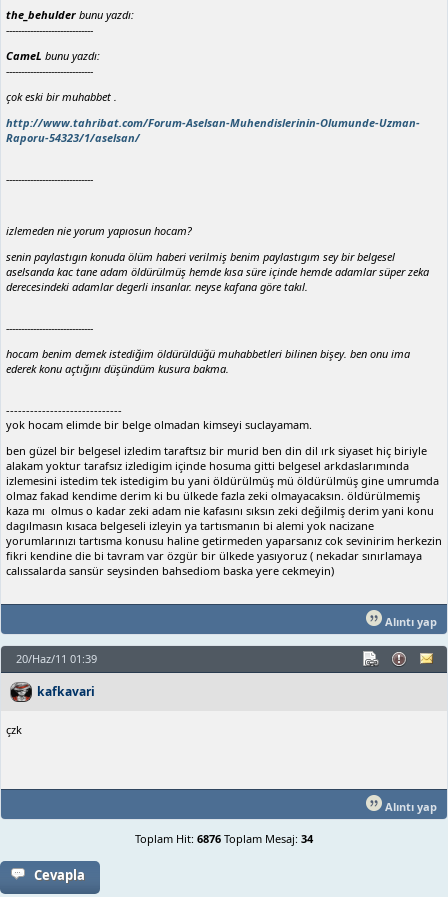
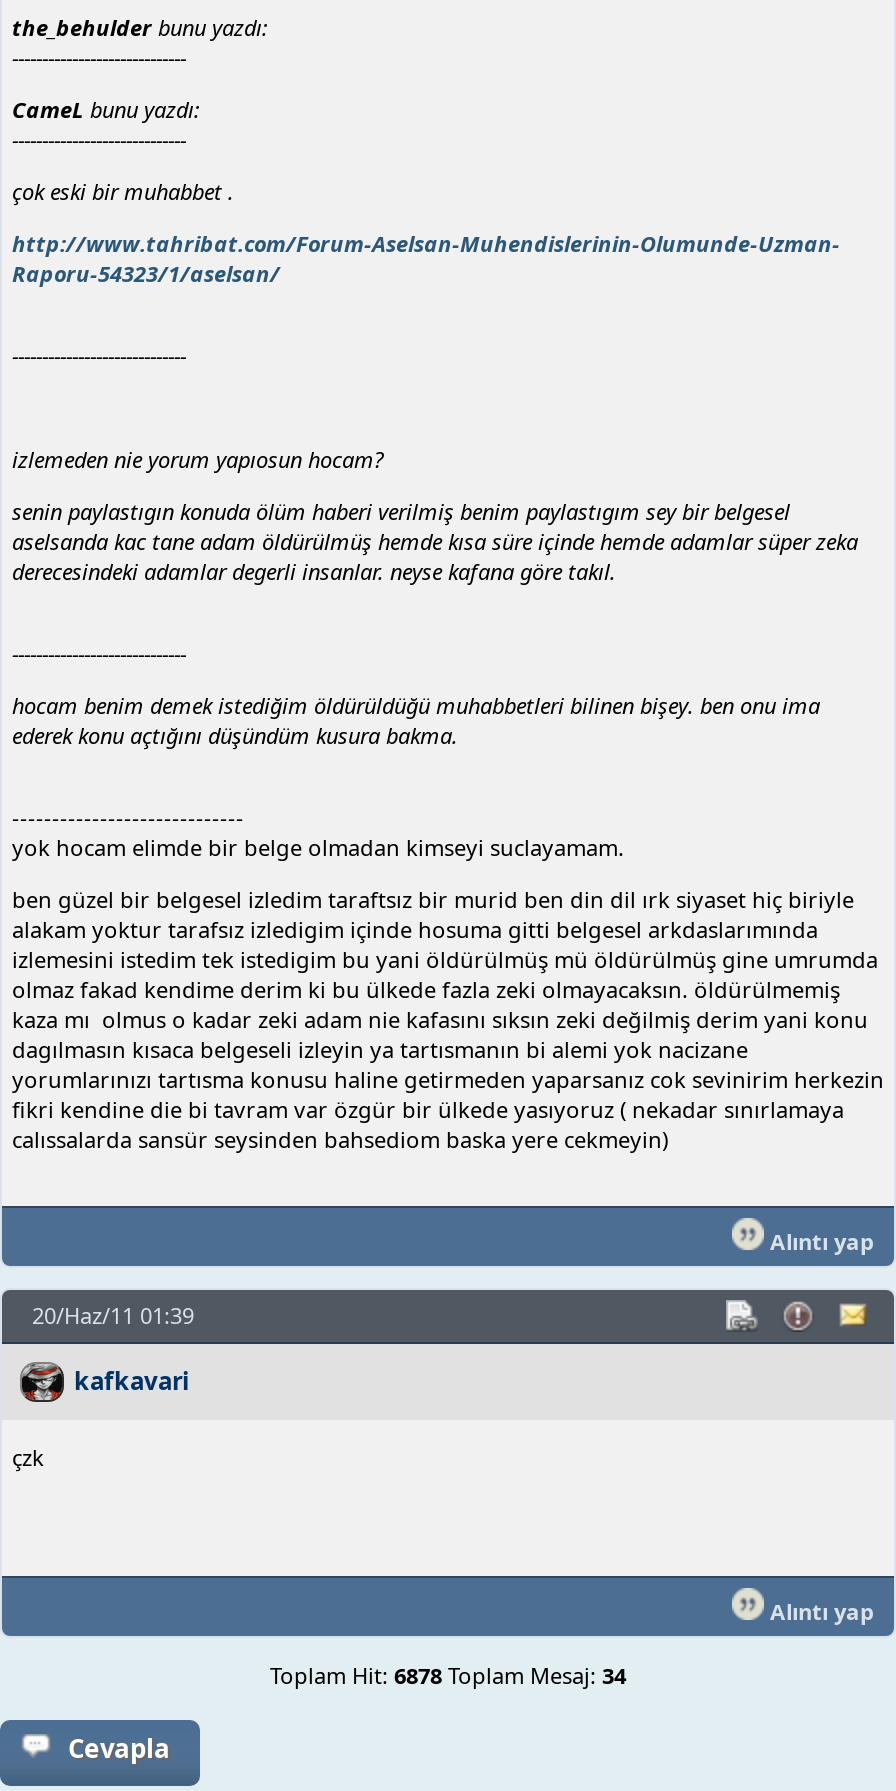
- Toplam Hit: 6876 Toplam Mesaj: 34
+ Toplam Hit: 6878 Toplam Mesaj: 34
